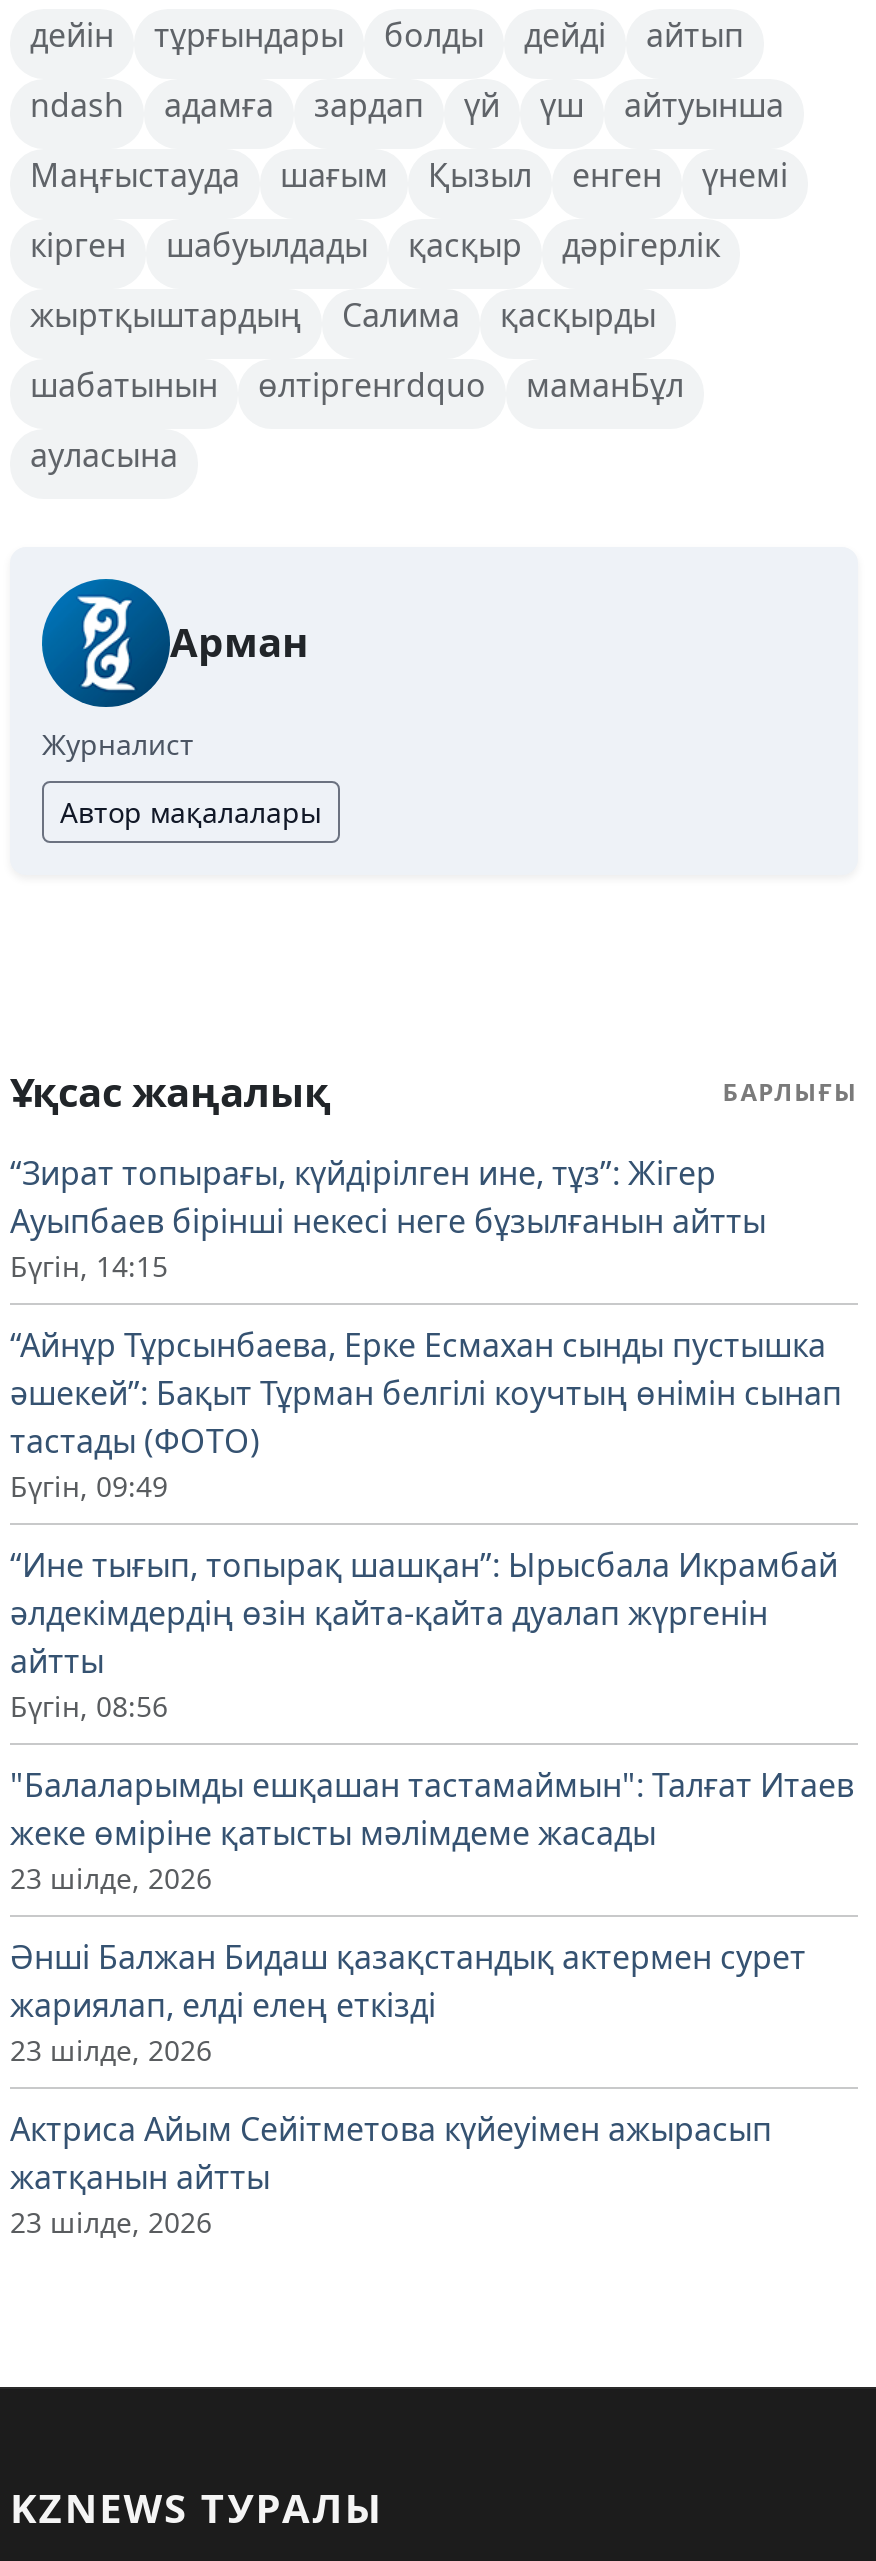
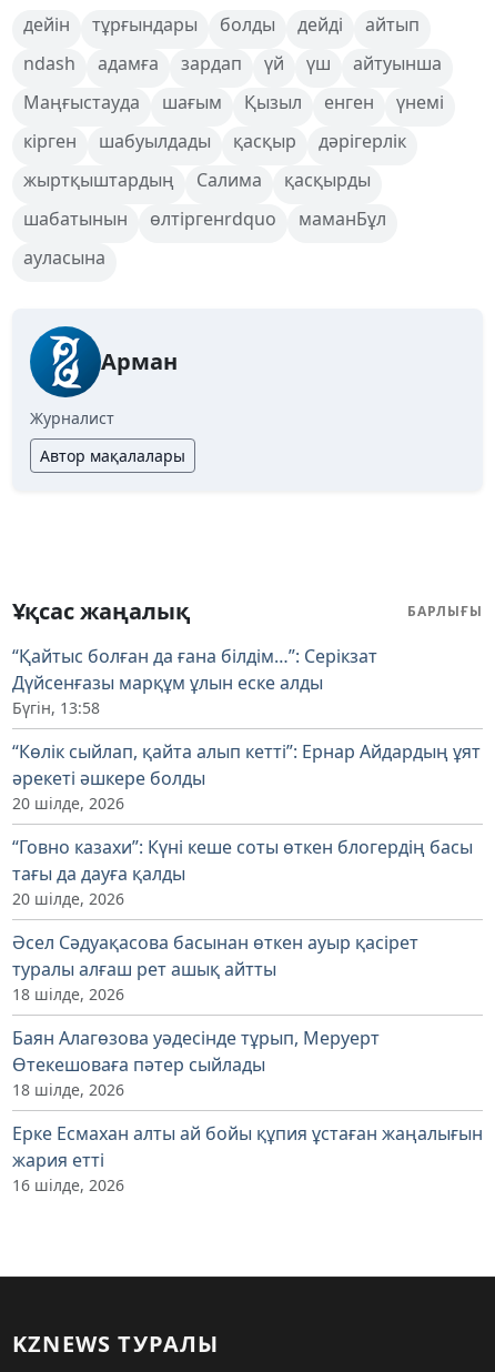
- “Зират топырағы, күйдірілген ине, тұз”: Жігер
- Ауыпбаев бірінші некесі неге бұзылғанын айтты
- Бүгін, 14:15
+ “Қайтыс болған да ғана білдім…”: Серікзат
+ Дүйсенғазы марқұм ұлын еске алды
+ Бүгін, 13:58

- “Айнұр Тұрсынбаева, Ерке Есмахан сынды пустышка
- әшекей”: Бақыт Тұрман белгілі коучтың өнімін сынап
- тастады (ФОТО)
- Бүгін, 09:49
+ “Көлік сыйлап, қайта алып кетті”: Ернар Айдардың ұят
+ әрекеті әшкере болды
+ 20 шілде, 2026

- “Ине тығып, топырақ шашқан”: Ырысбала Икрамбай
- әлдекімдердің өзін қайта-қайта дуалап жүргенін
- айтты
- Бүгін, 08:56
+ “Говно казахи”: Күні кеше соты өткен блогердің басы
+ тағы да дауға қалды
+ 20 шілде, 2026

- "Балаларымды ешқашан тастамаймын": Талғат Итаев
- жеке өміріне қатысты мәлімдеме жасады
- 23 шілде, 2026
+ Әсел Сәдуақасова басынан өткен ауыр қасірет
+ туралы алғаш рет ашық айтты
+ 18 шілде, 2026

- Әнші Балжан Бидаш қазақстандық актермен сурет
- жариялап, елді елең еткізді
- 23 шілде, 2026
+ Баян Алагөзова уәдесінде тұрып, Меруерт
+ Өтекешоваға пәтер сыйлады
+ 18 шілде, 2026

- Актриса Айым Сейітметова күйеуімен ажырасып
- жатқанын айтты
- 23 шілде, 2026
+ Ерке Есмахан алты ай бойы құпия ұстаған жаңалығын
+ жария етті
+ 16 шілде, 2026
